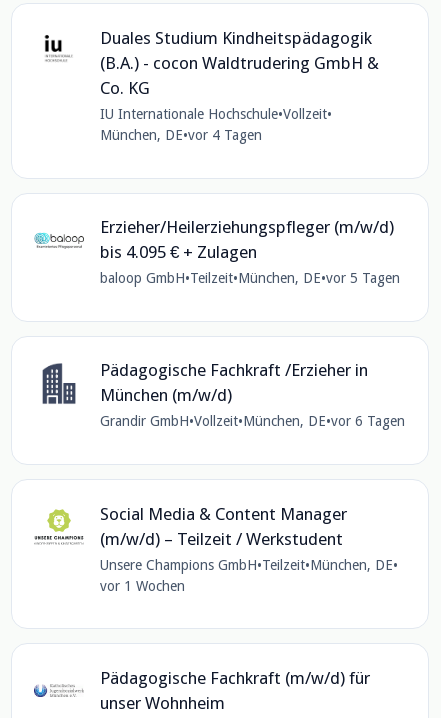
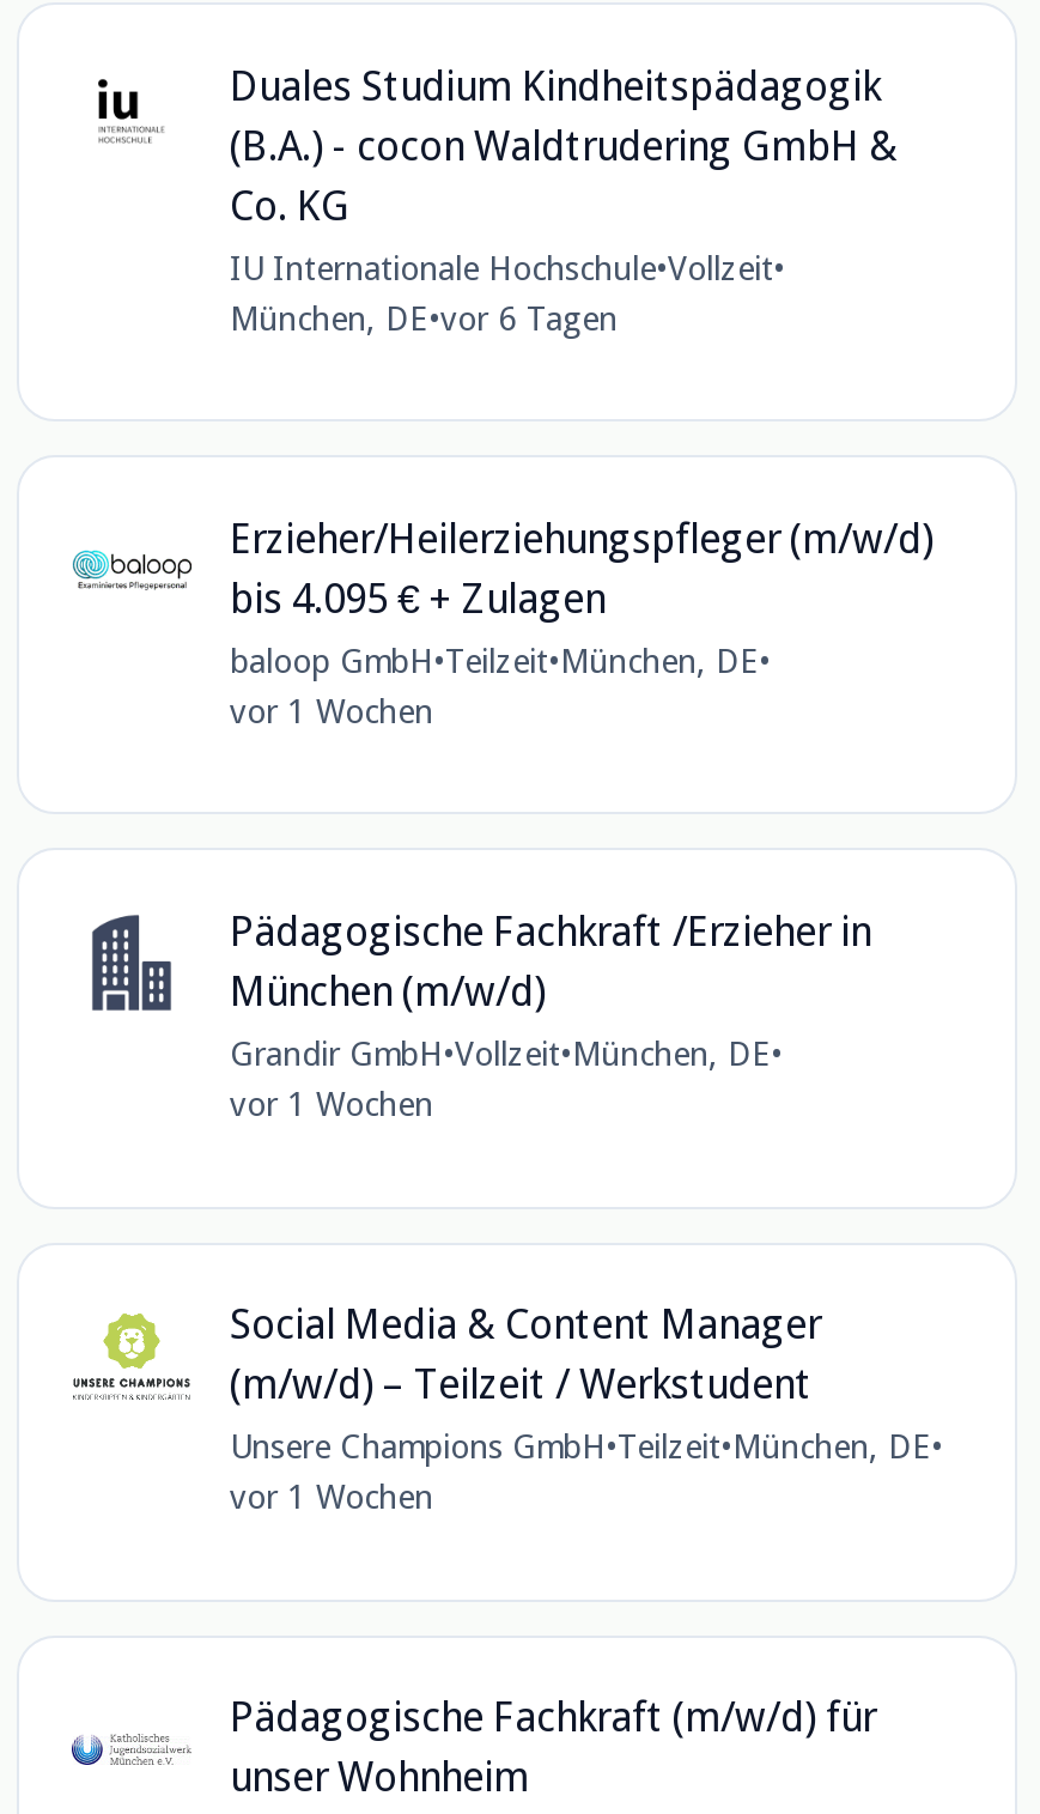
- München, DE•vor 4 Tagen
+ München, DE•vor 6 Tagen

- baloop GmbH•Teilzeit• München, DE•vor 5 Tagen
+ baloop GmbH•Teilzeit•München, DE•
+ vor 1 Wochen

- Grandir GmbH•Vollzeit• München, DE•vor 6 Tagen
+ Grandir GmbH•Vollzeit•München, DE•
+ vor 1 Wochen
